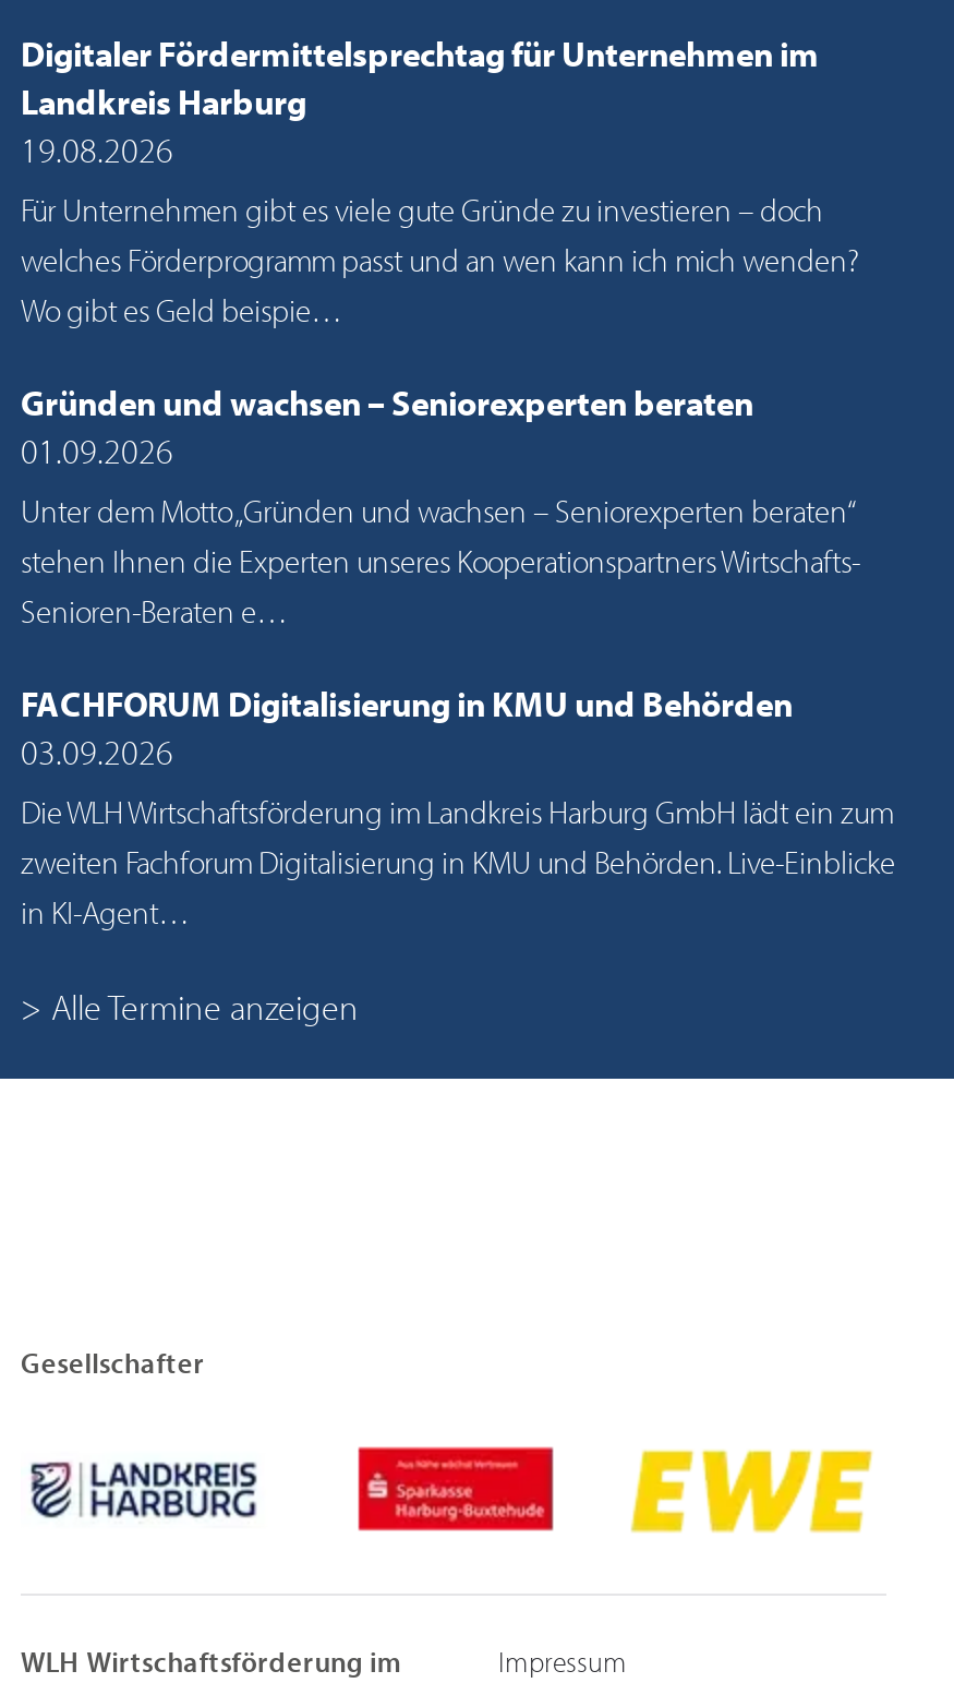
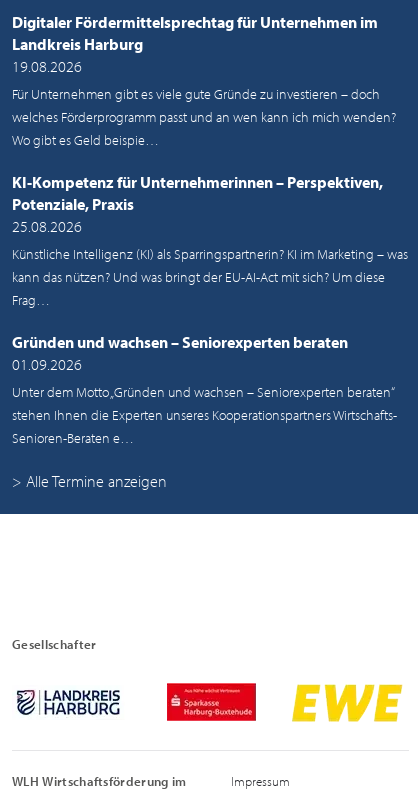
+ KI-Kompetenz für Unternehmerinnen – Perspektiven,
+ Potenziale, Praxis
+ 25.08.2026
+ Künstliche Intelligenz (KI) als Sparringspartnerin? KI im Marketing – was
+ kann das nützen? Und was bringt der EU-AI-Act mit sich? Um diese
+ Frag…

moved down: Gründen und wachsen – Seniorexperten beraten | 01.09.2026 | Unter dem Motto „Gründen und wachsen – Seniorexperten beraten“ | stehen Ihnen die Experten unseres Kooperationspartners Wirtschafts- | Senioren-Beraten e…

- FACHFORUM Digitalisierung in KMU und Behörden
- 03.09.2026
- Die WLH Wirtschaftsförderung im Landkreis Harburg GmbH lädt ein zum
- zweiten Fachforum Digitalisierung in KMU und Behörden. Live-Einblicke
- in KI-Agent…
